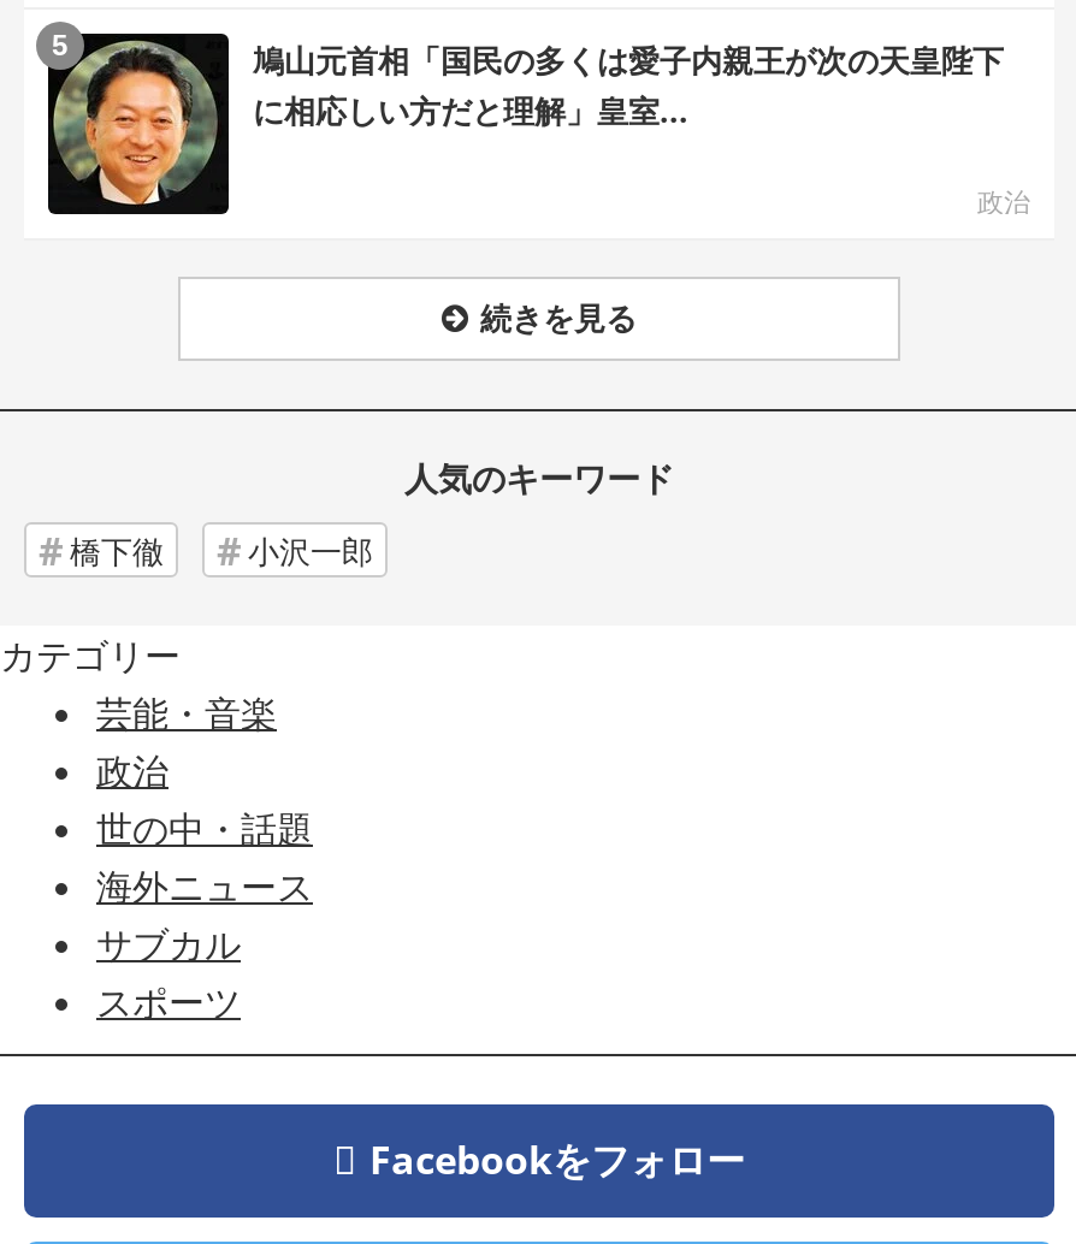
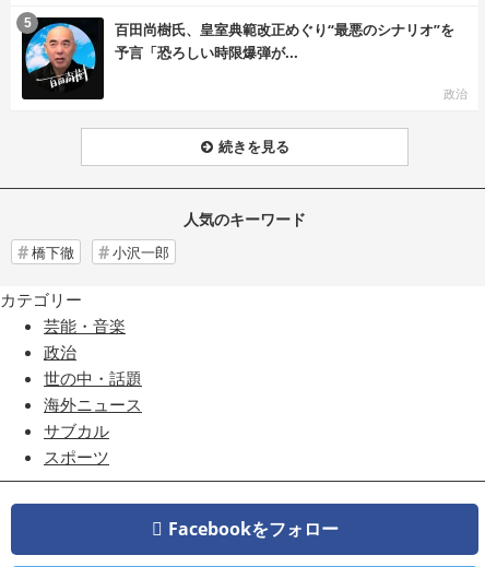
- [image]
- 鳩山元首相「国民の多くは愛子内親王が次の天皇陛下
- に相応しい方だと理解」皇室...
+ [image]
+ 百田尚樹氏、皇室典範改正めぐり“最悪のシナリオ”を
+ 予言「恐ろしい時限爆弾が...
